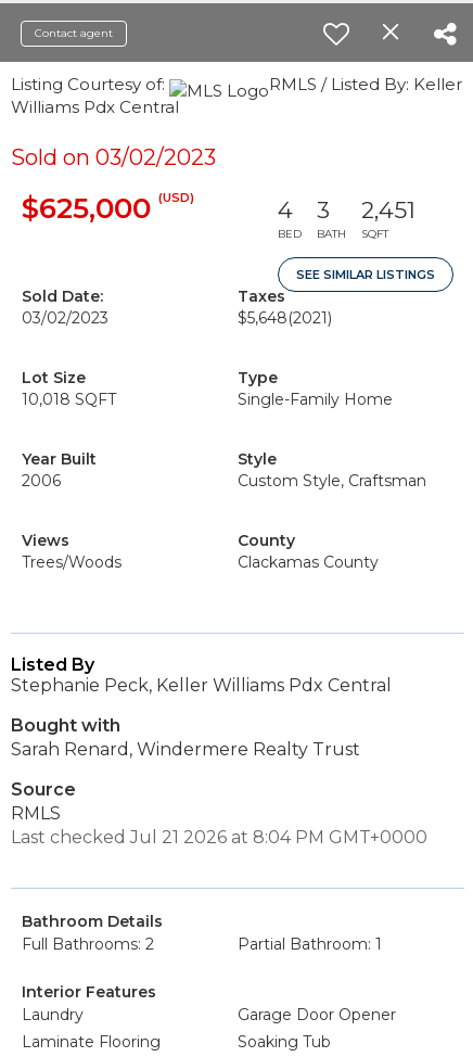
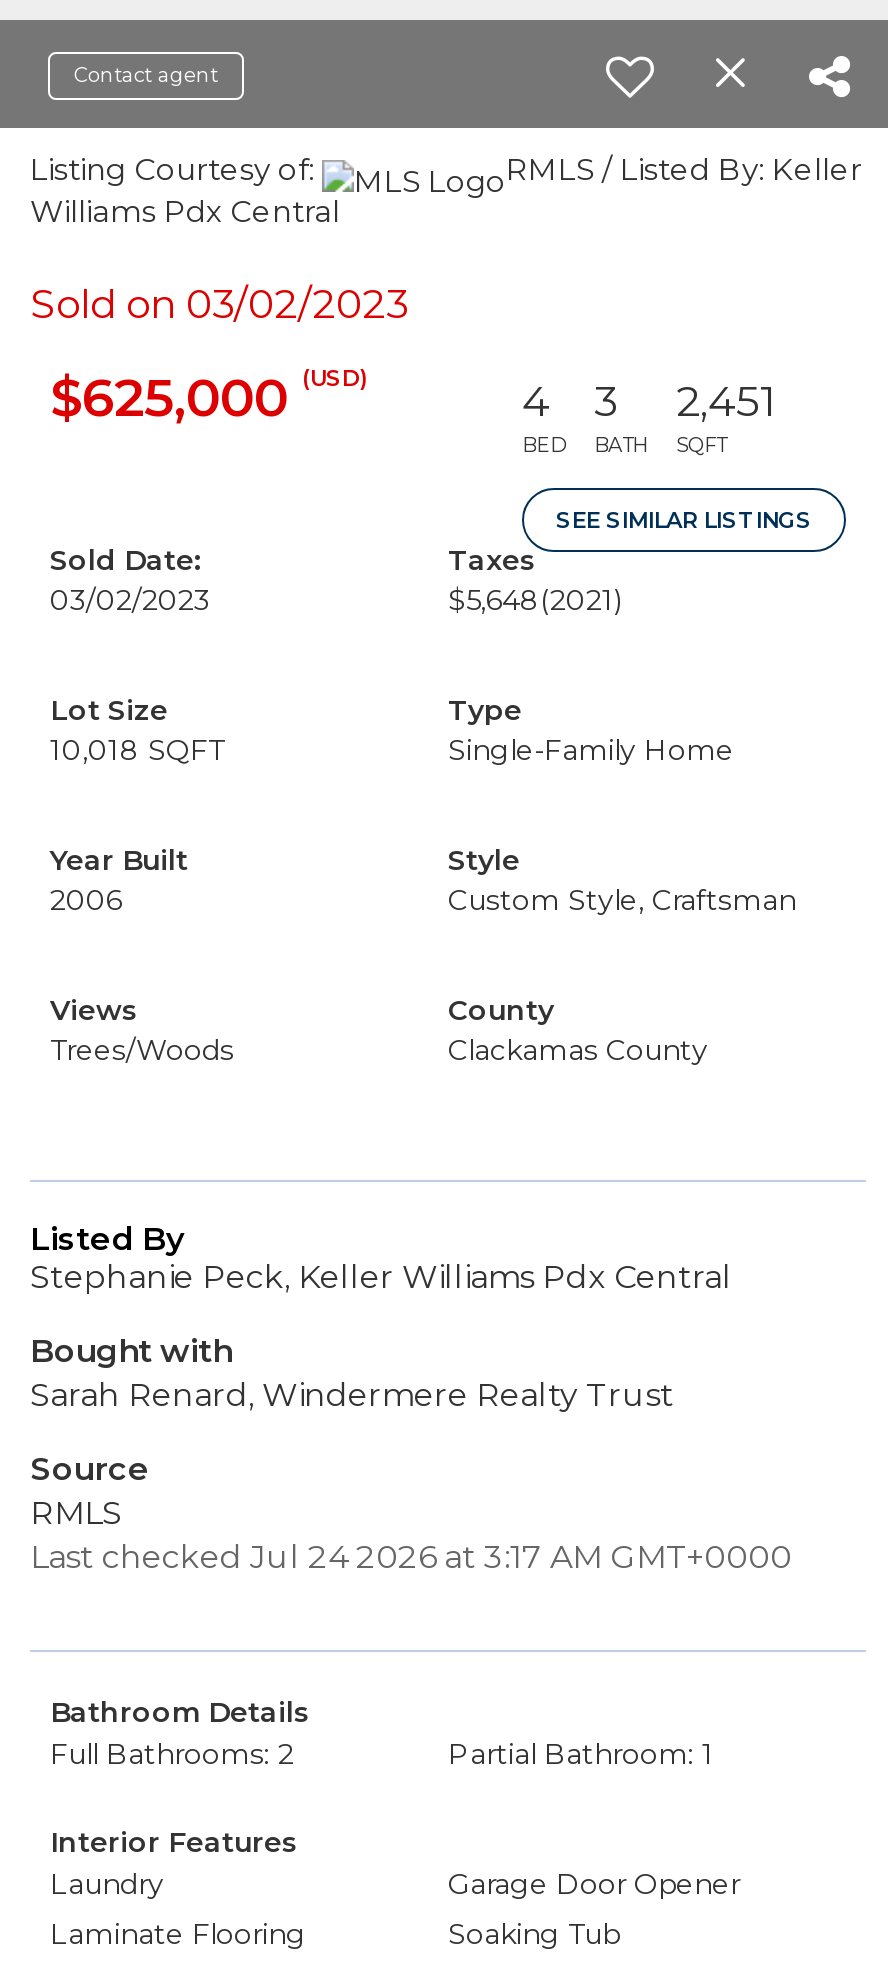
- Last checked Jul 21 2026 at 8:04 PM GMT+0000
+ Last checked Jul 24 2026 at 3:17 AM GMT+0000
